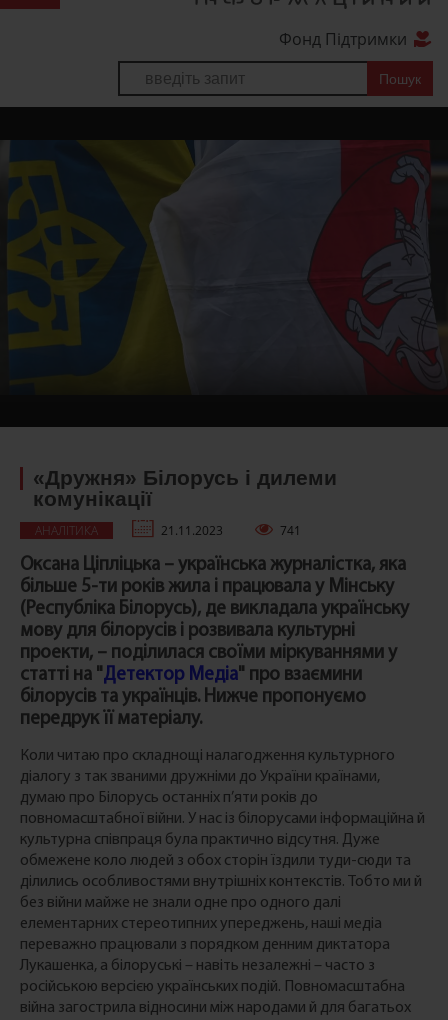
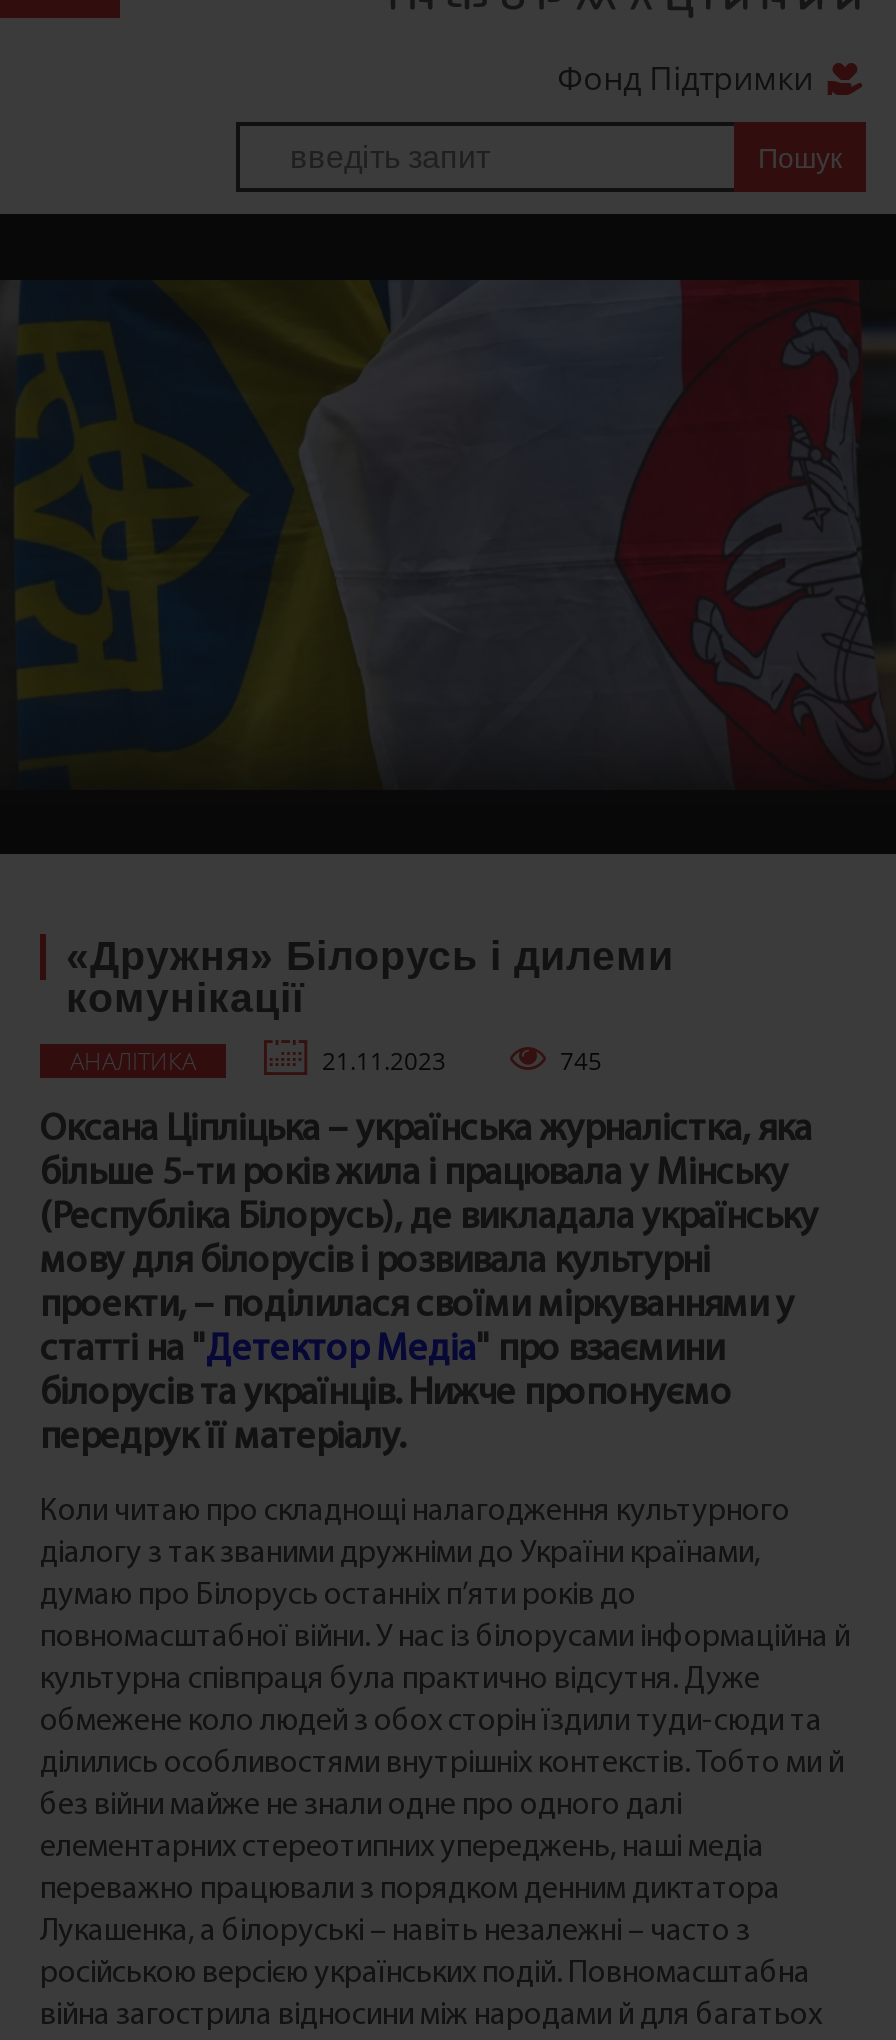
- 741
+ 745
